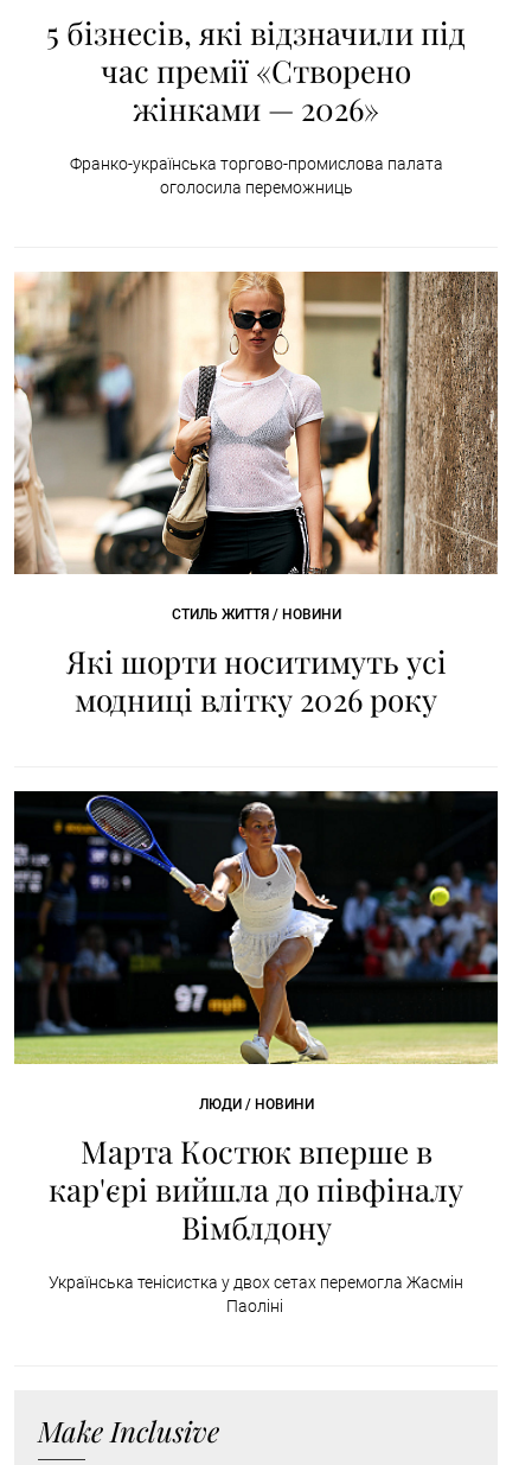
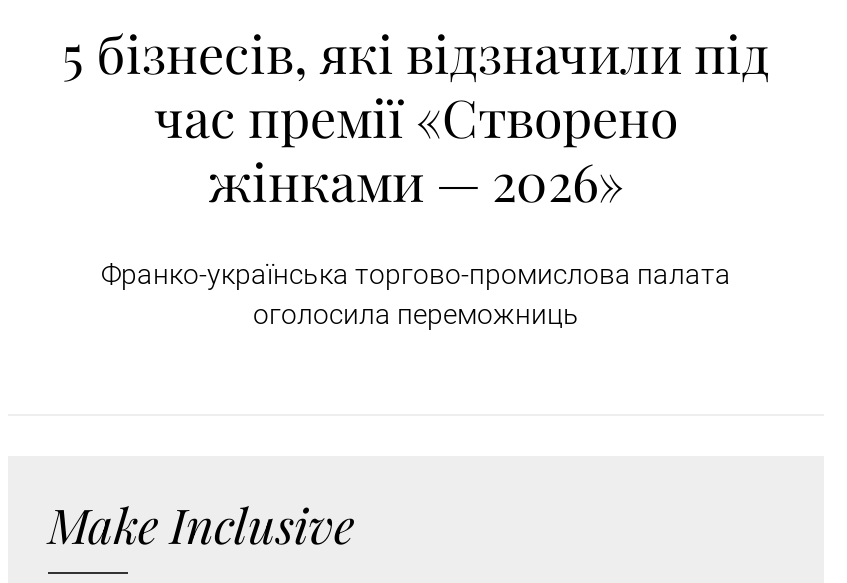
- [image]
- СТИЛЬ ЖИТТЯ / НОВИНИ
- Які шорти носитимуть усі
- модниці влітку 2026 року

- [image]
- ЛЮДИ / НОВИНИ
- Марта Костюк вперше в
- кар'єрі вийшла до півфіналу
- Вімблдону
- Українська тенісистка у двох сетах перемогла Жасмін
- Паоліні
